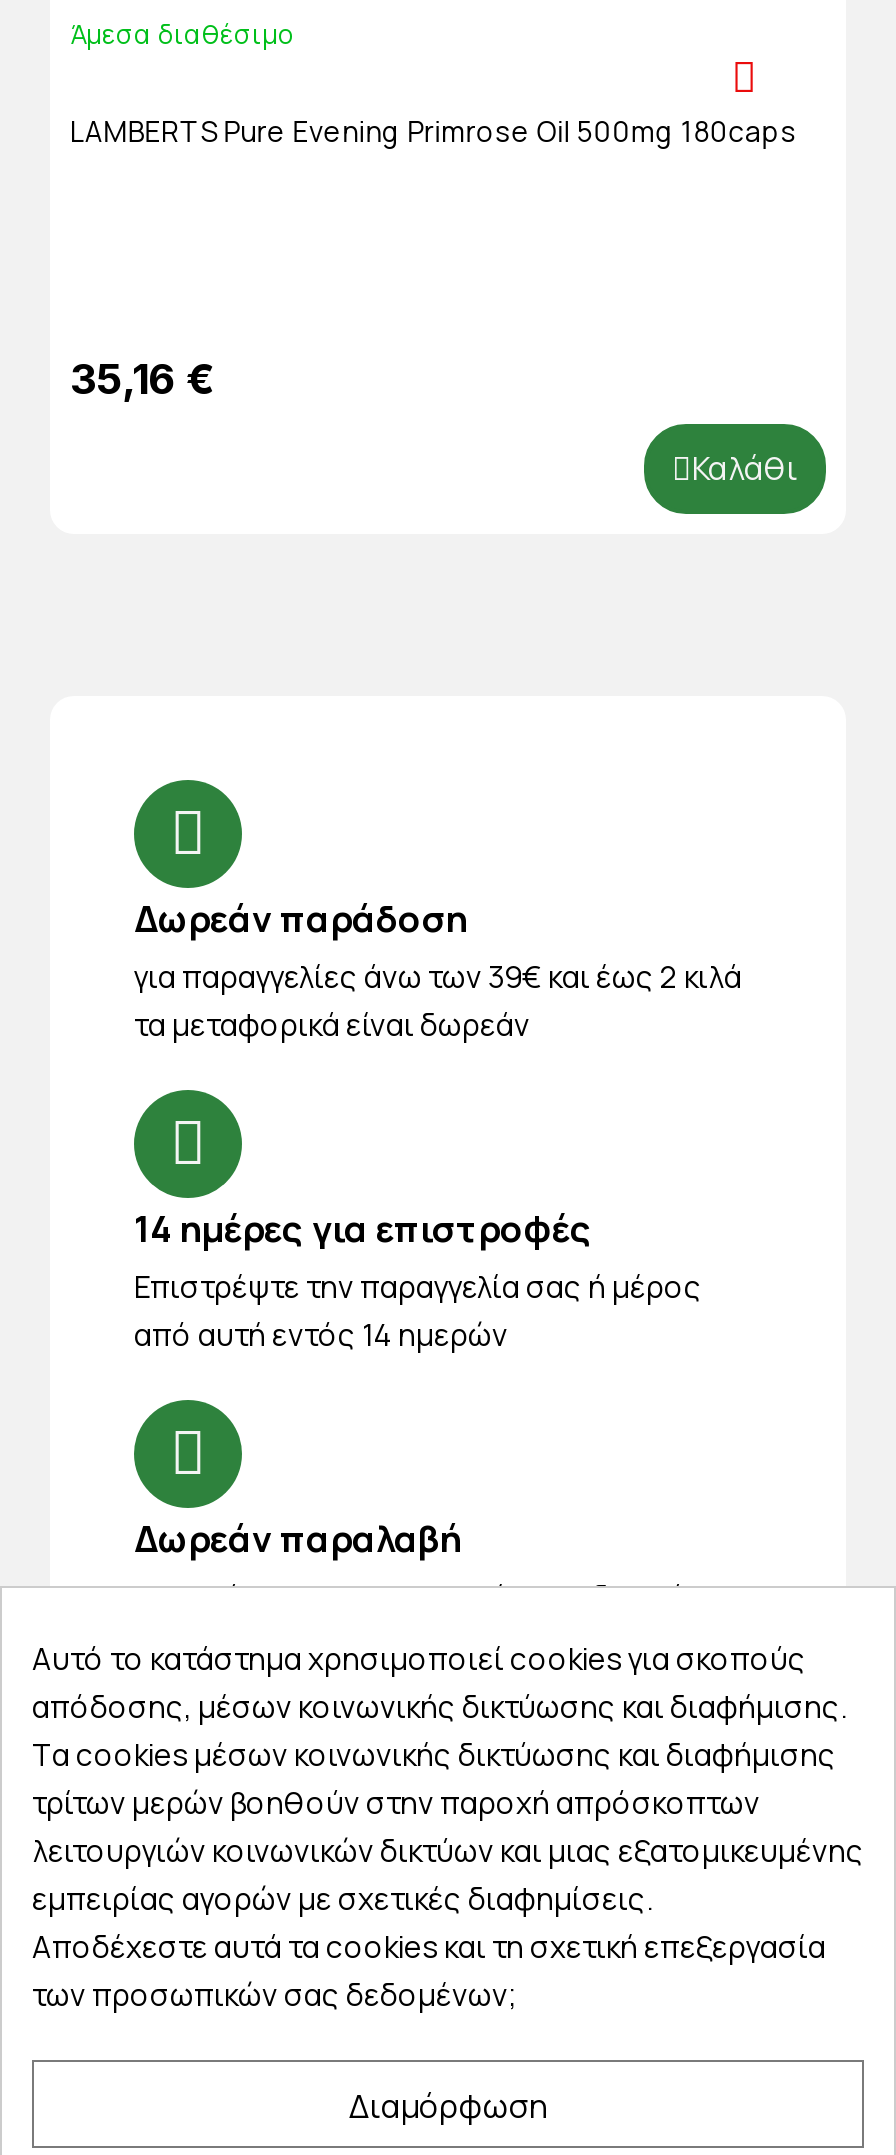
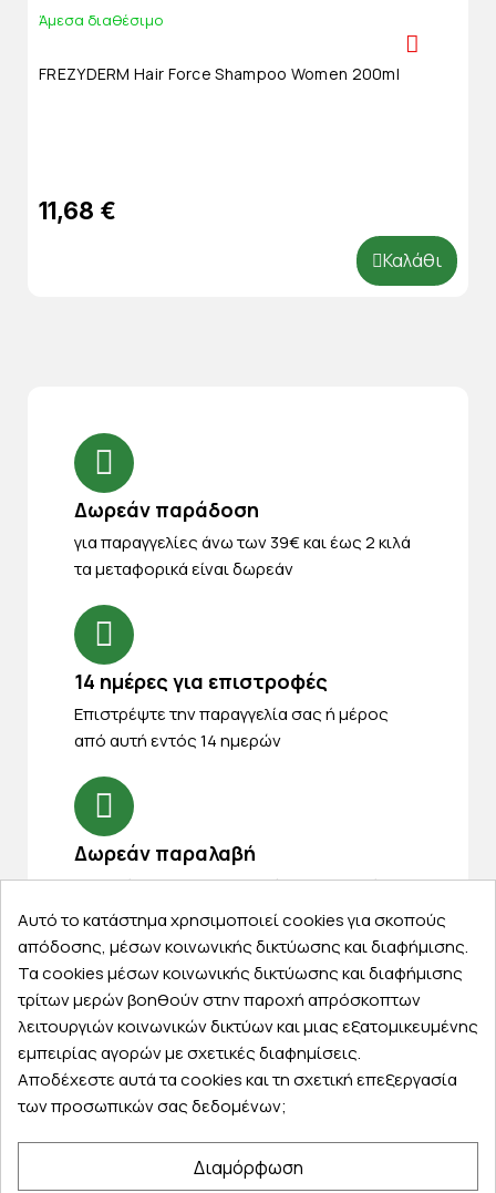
- LAMBERTS Pure Evening Primrose Oil 500mg 180caps
+ FREZYDERM Hair Force Shampoo Women 200ml

- 35,16 €
+ 11,68 €
